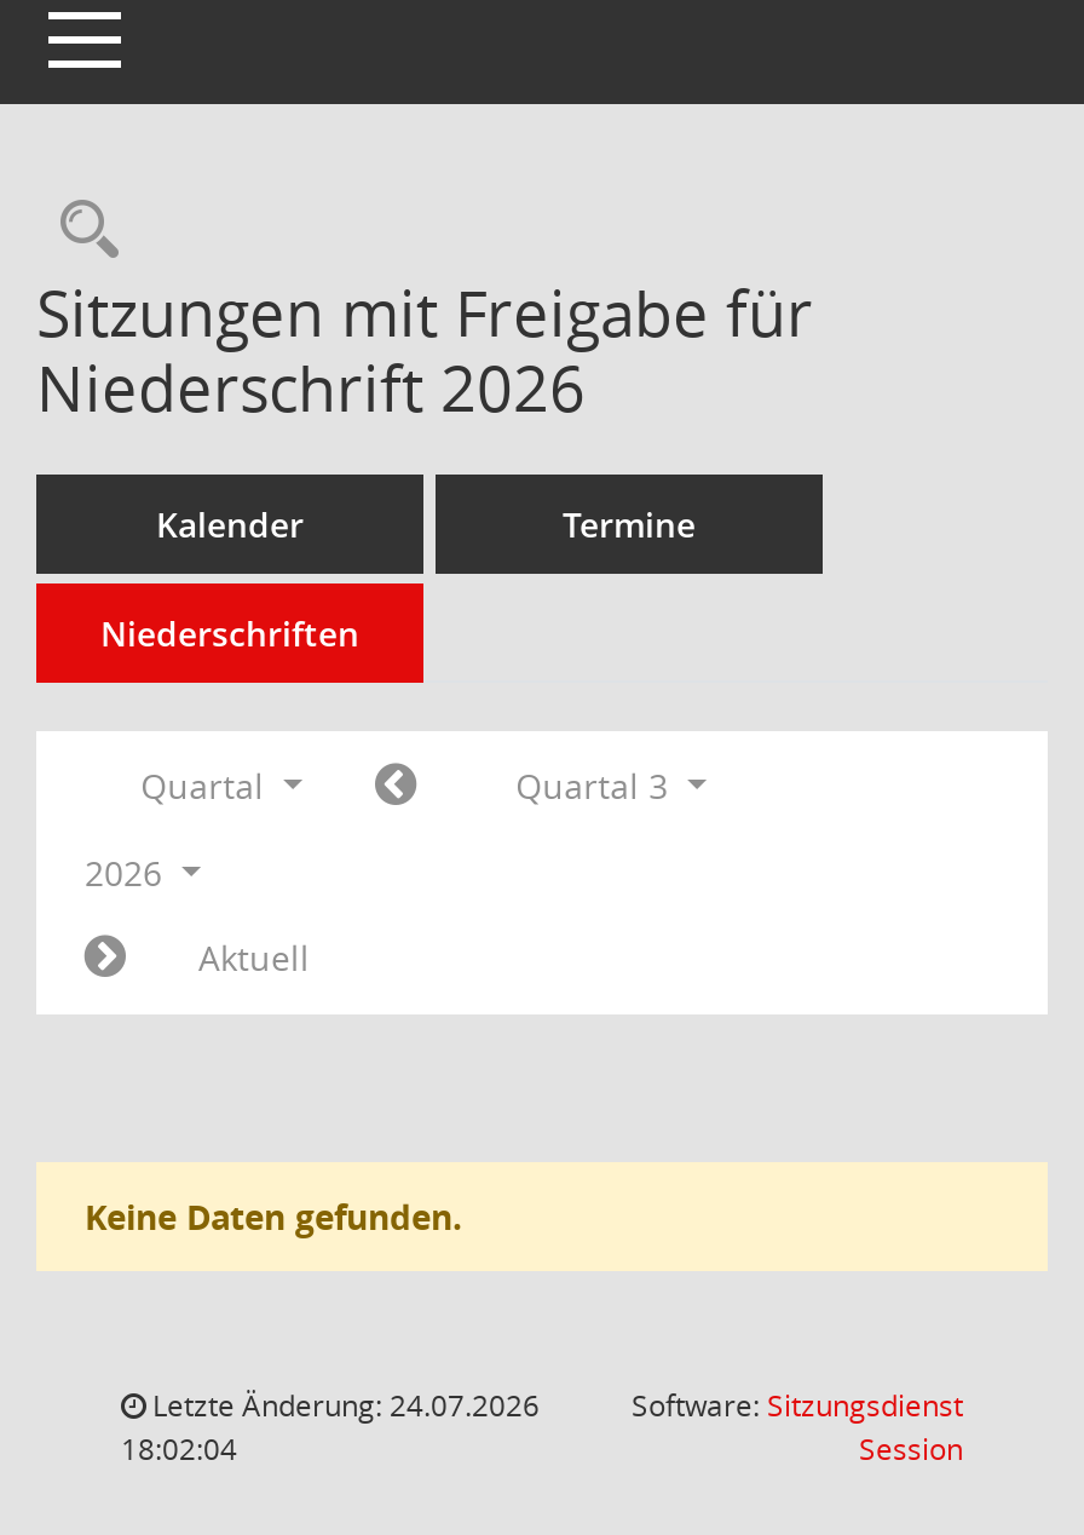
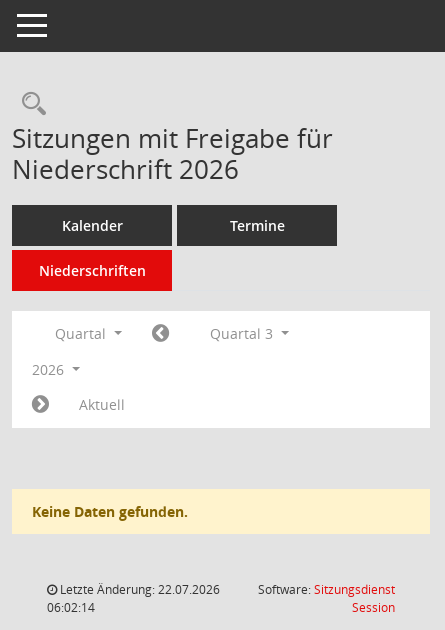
- Letzte Änderung: 24.07.2026
+ Letzte Änderung: 22.07.2026

- 18:02:04
+ 06:02:14
